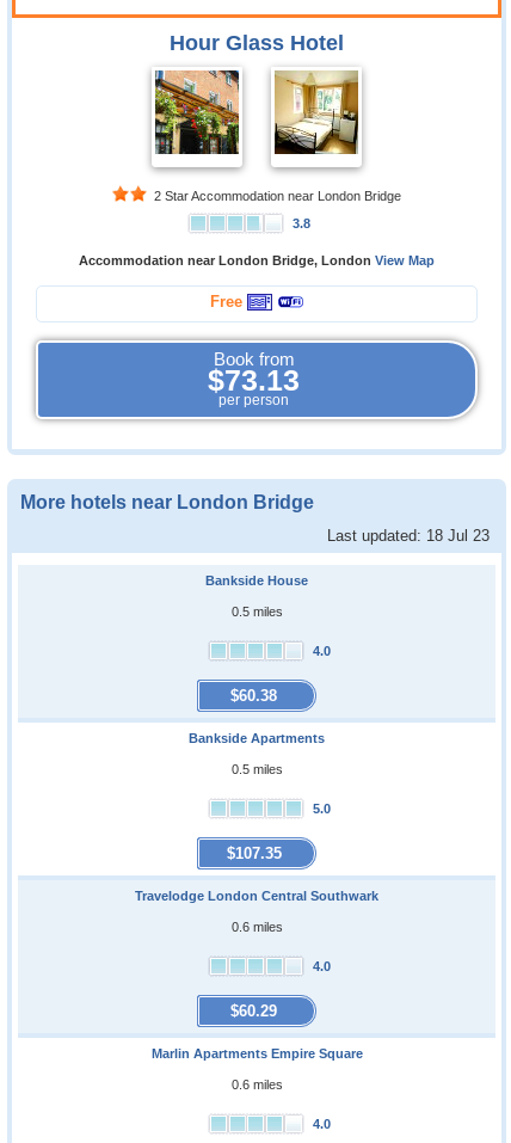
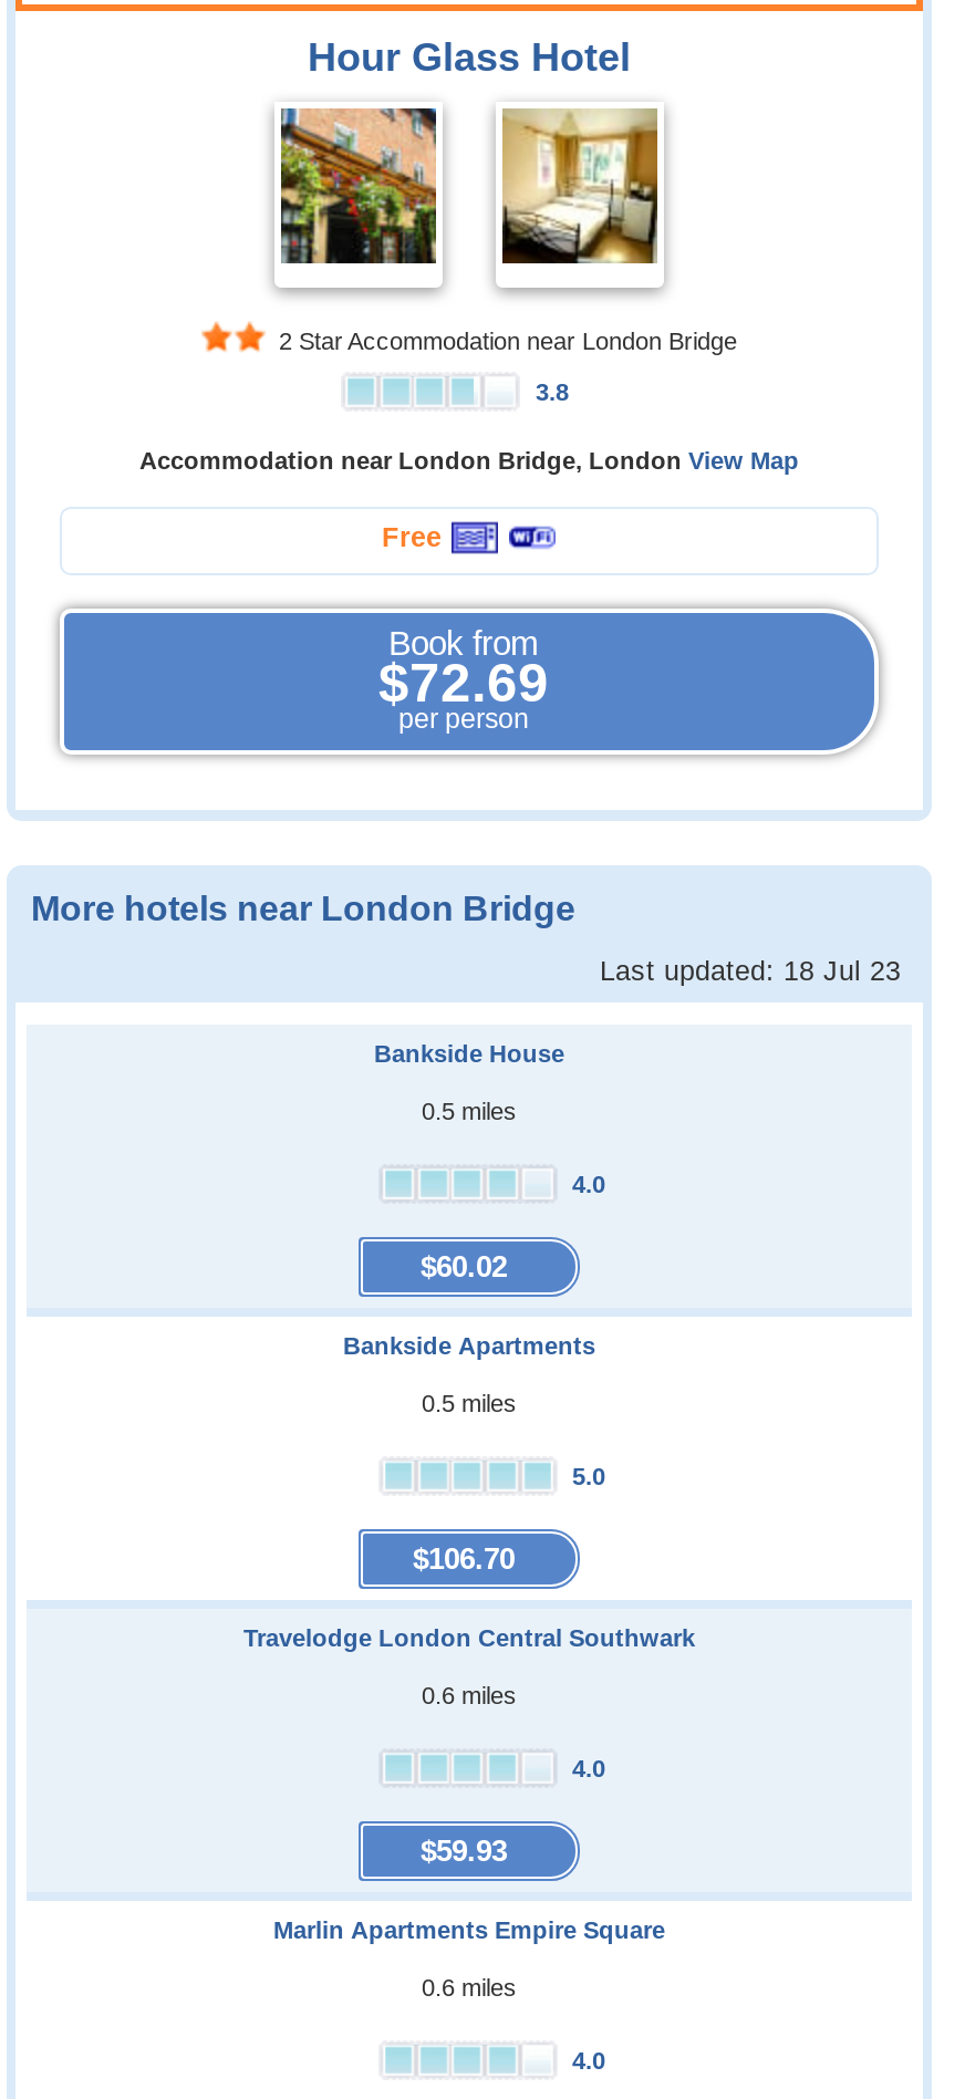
- $73.13
+ $72.69

- $60.38
+ $60.02

- $107.35
+ $106.70

- $60.29
+ $59.93
